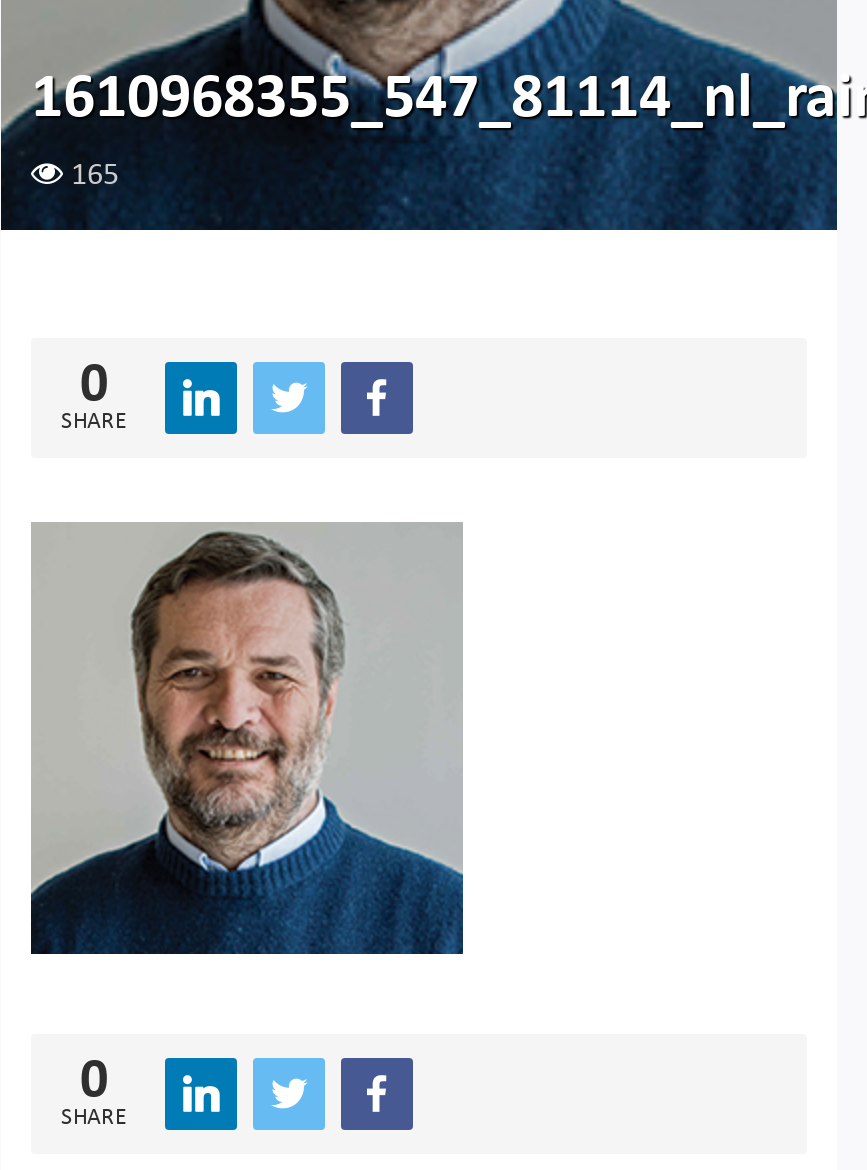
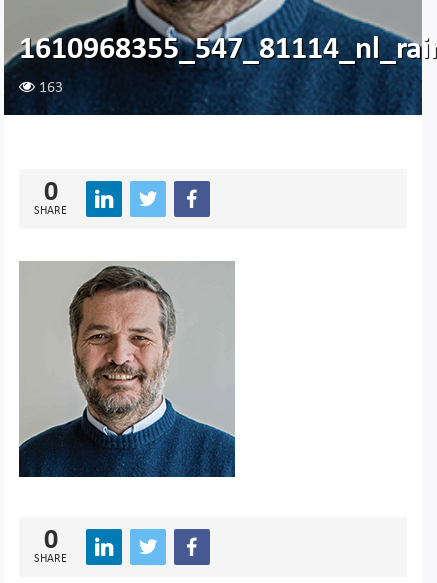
- 165
+ 163
